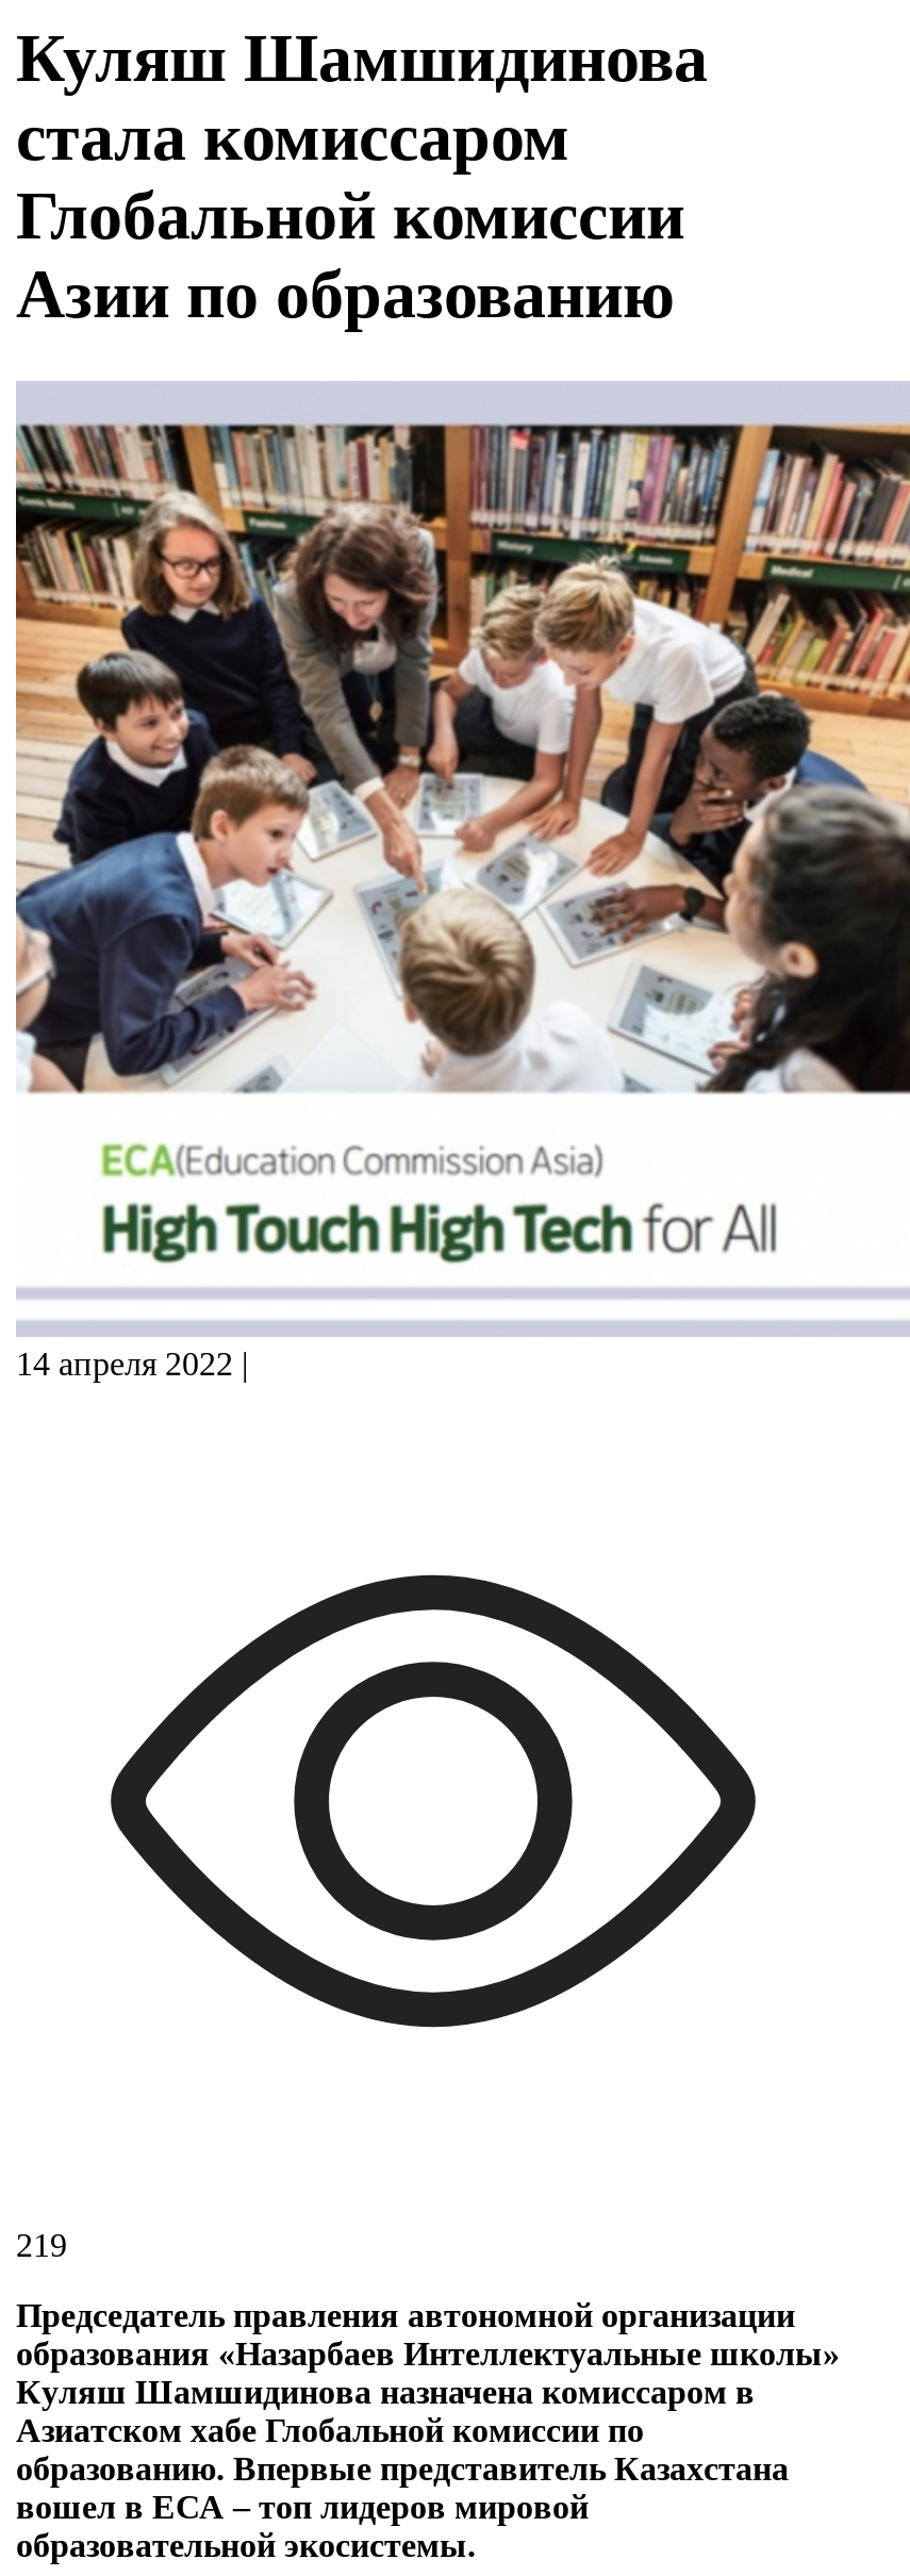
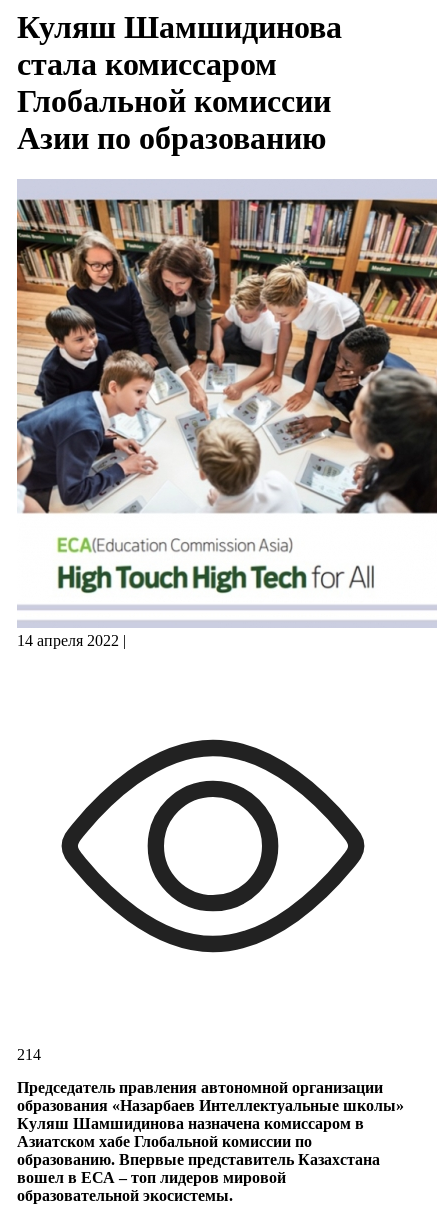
- 219
+ 214
